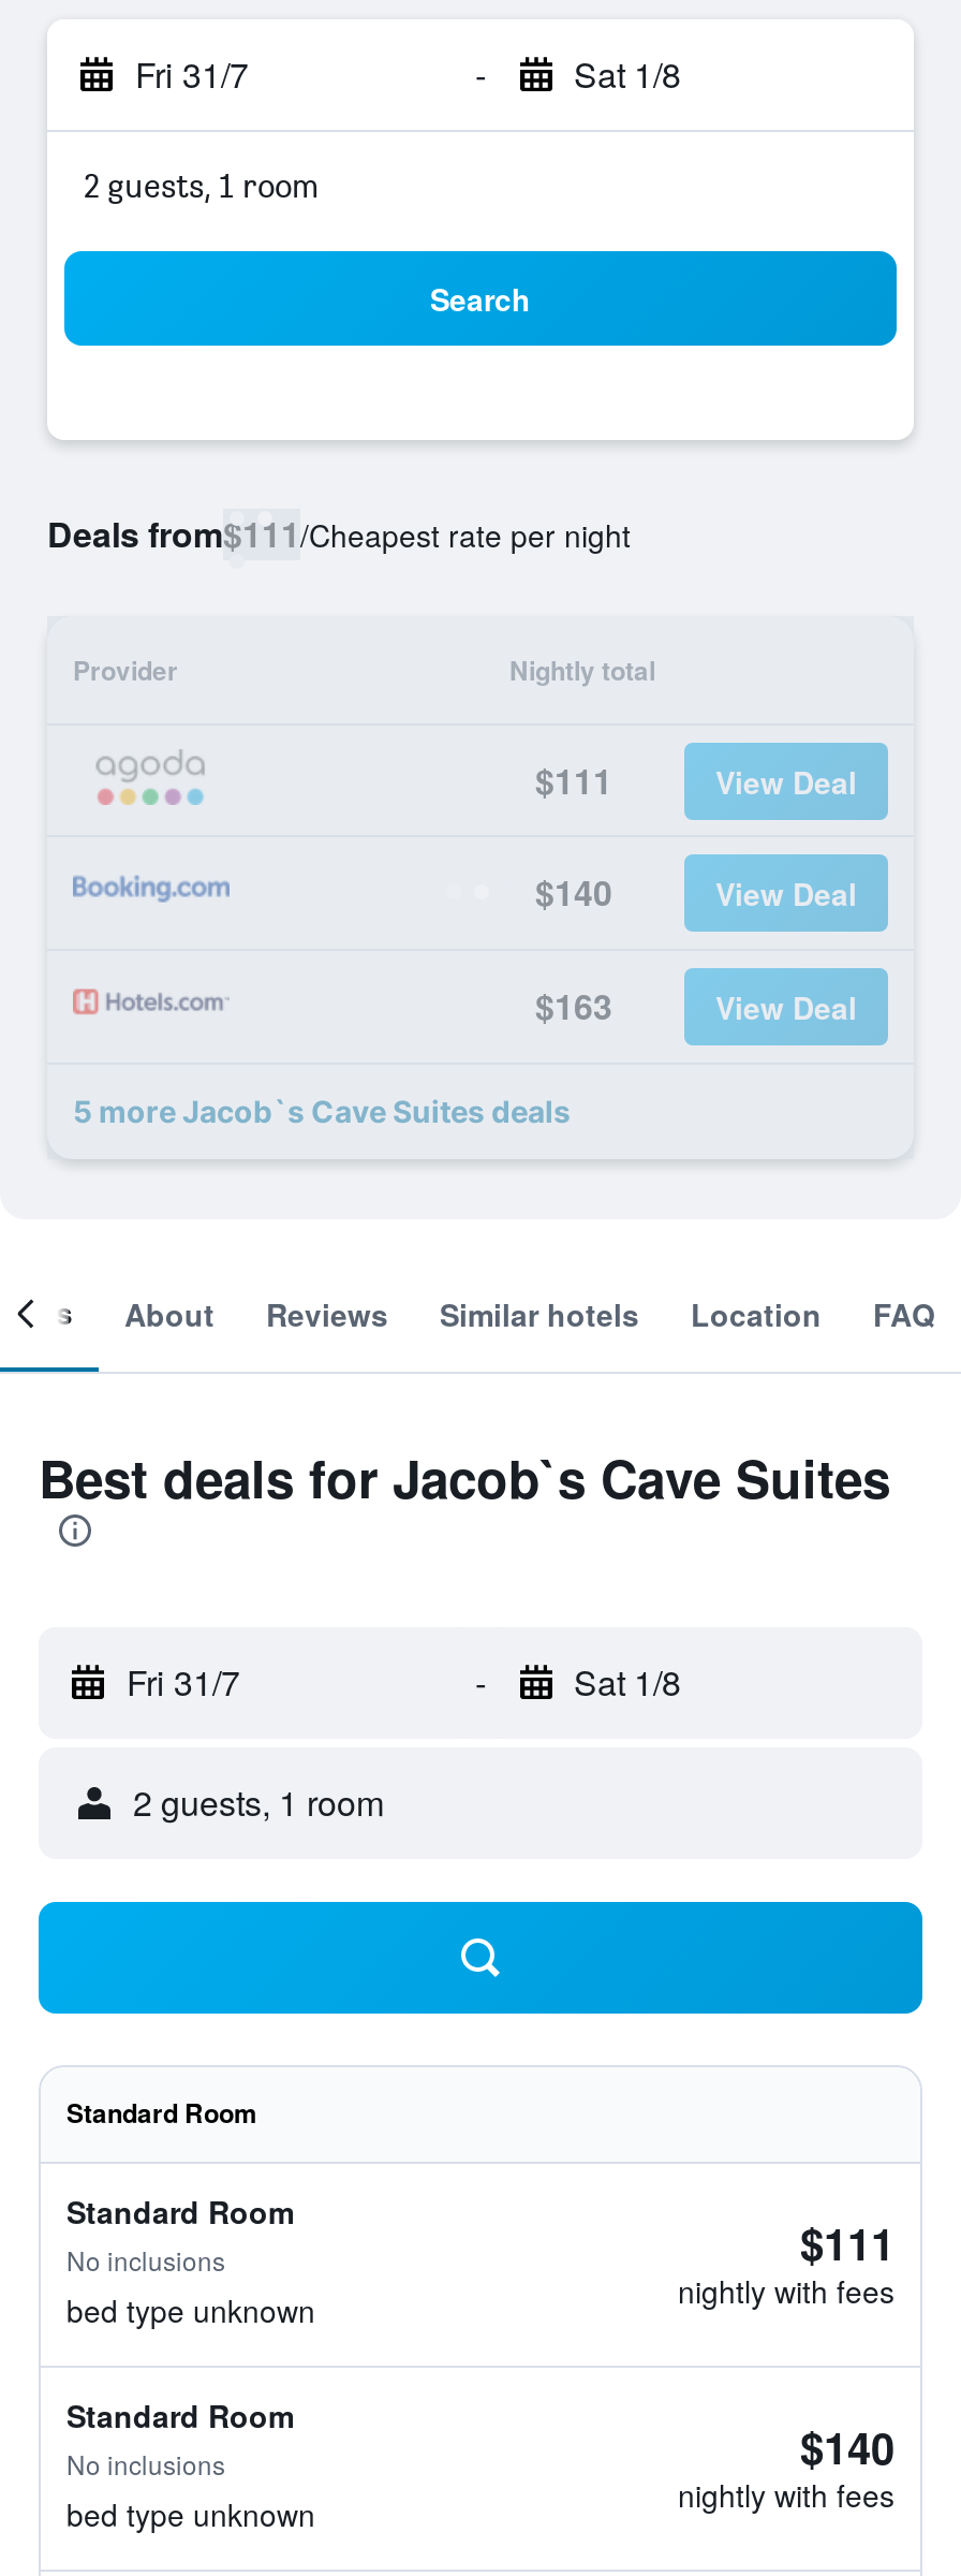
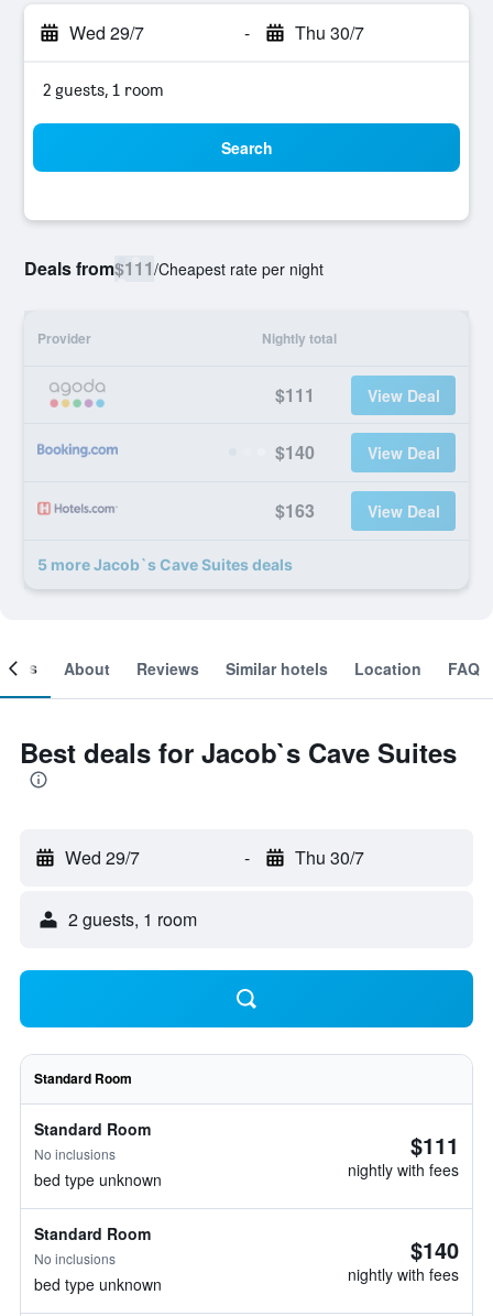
- Fri 31/7
+ Wed 29/7

- Sat 1/8
+ Thu 30/7

- Fri 31/7
+ Wed 29/7

- Sat 1/8
+ Thu 30/7
